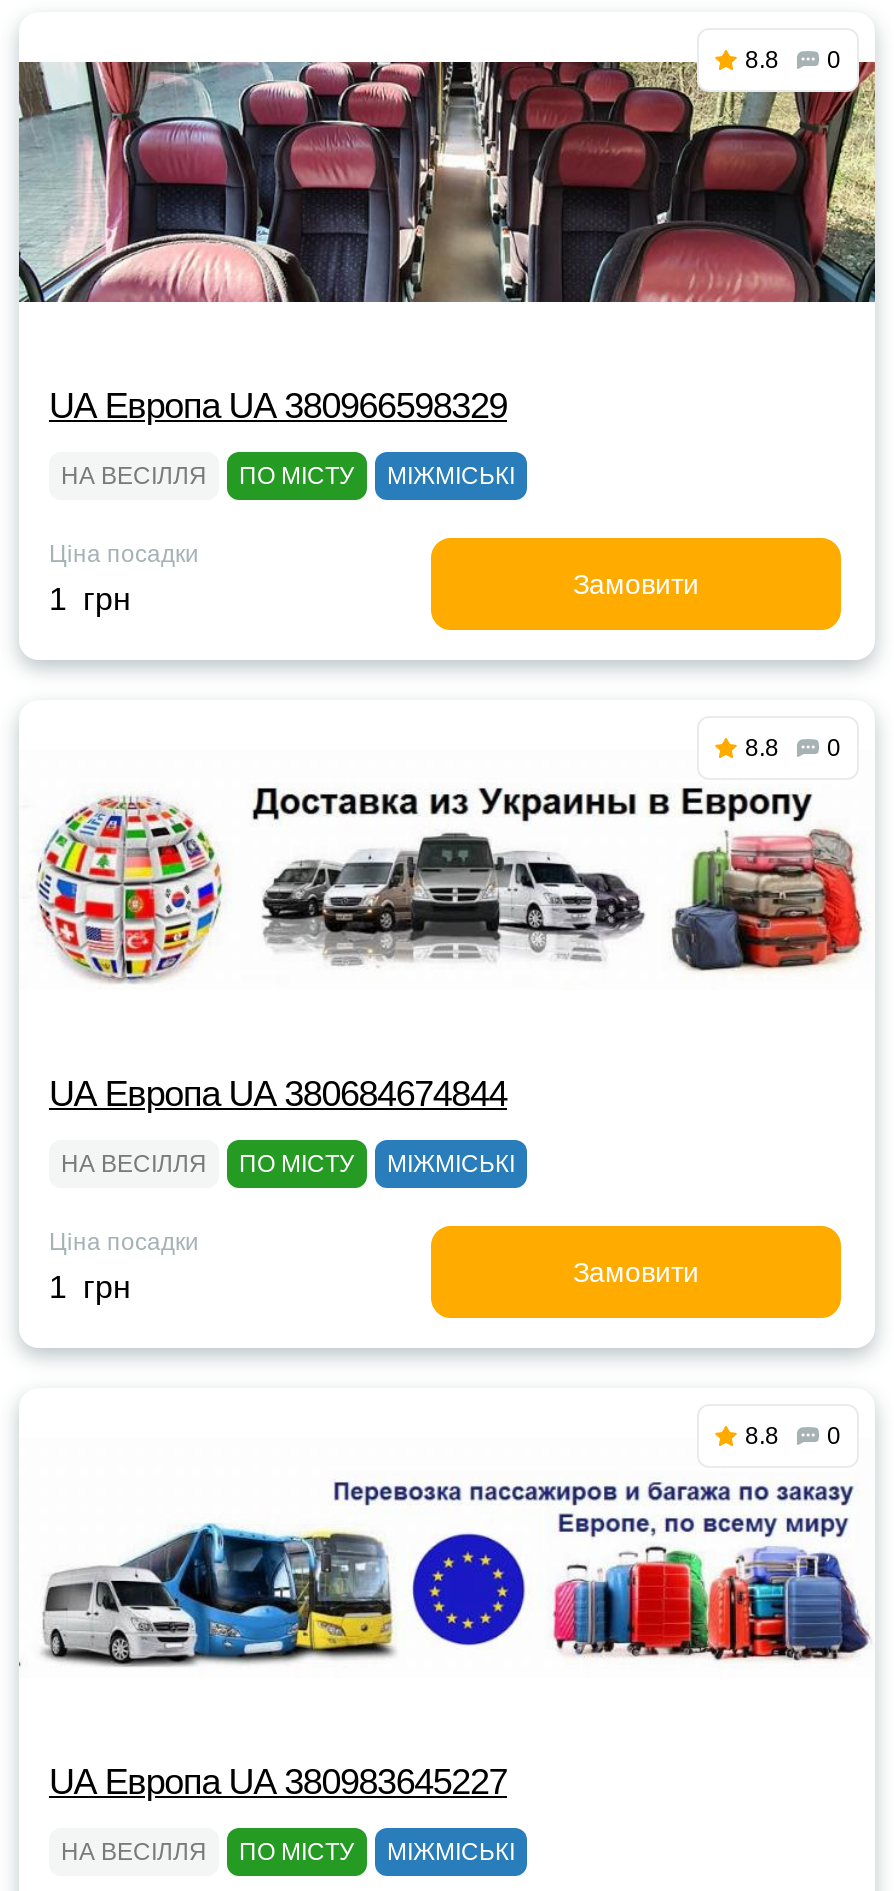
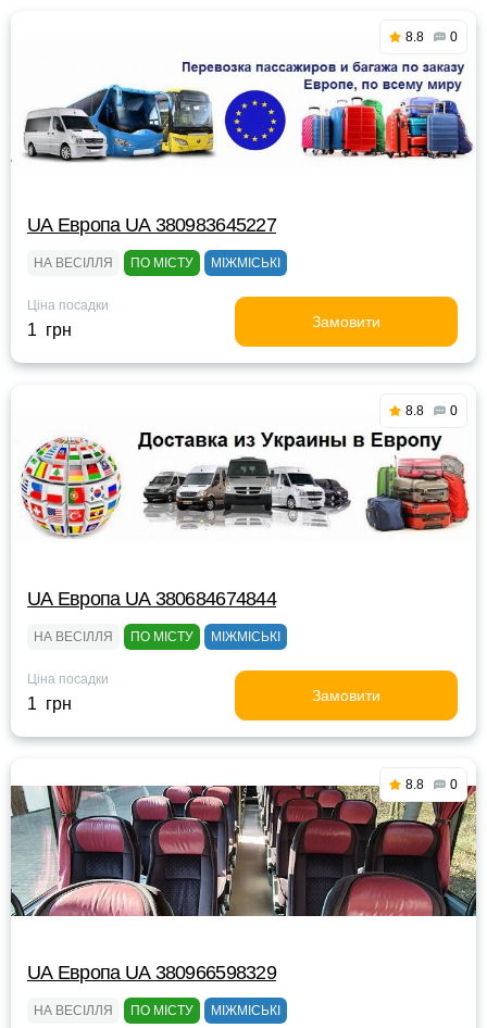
moved down: [image]

- UА Европа UА 380966598329
+ UА Европа UА 380983645227

moved up: [image]

- UА Европа UА 380983645227
+ UА Европа UА 380966598329
